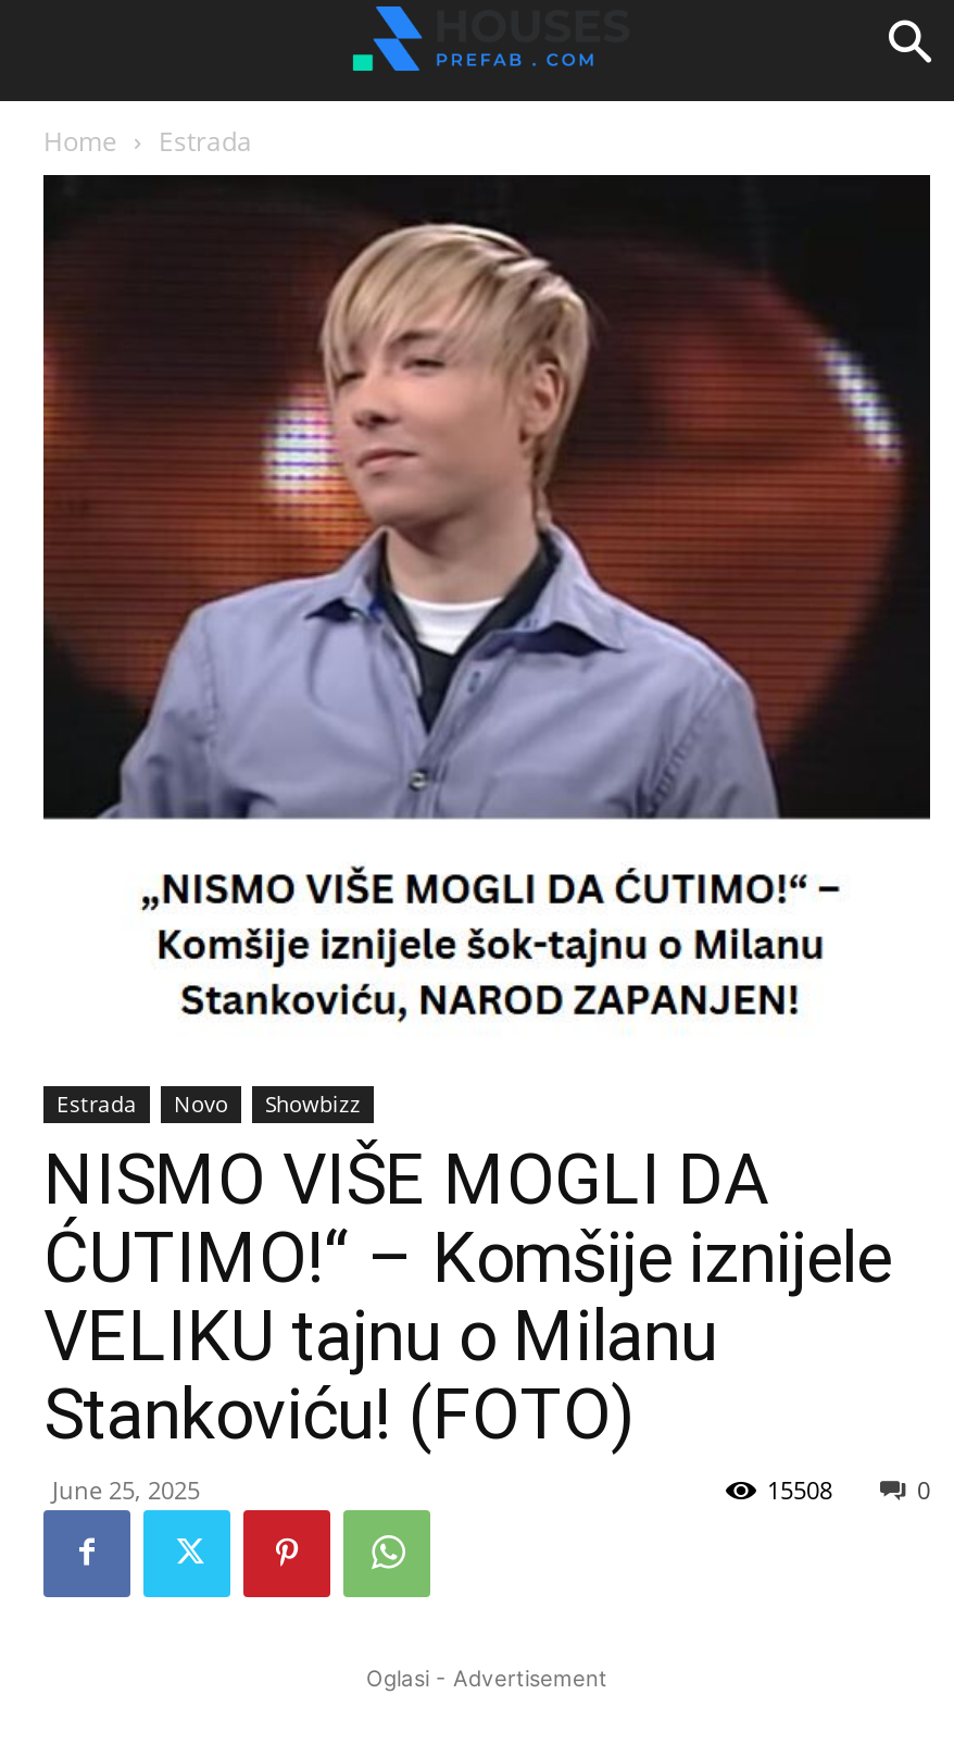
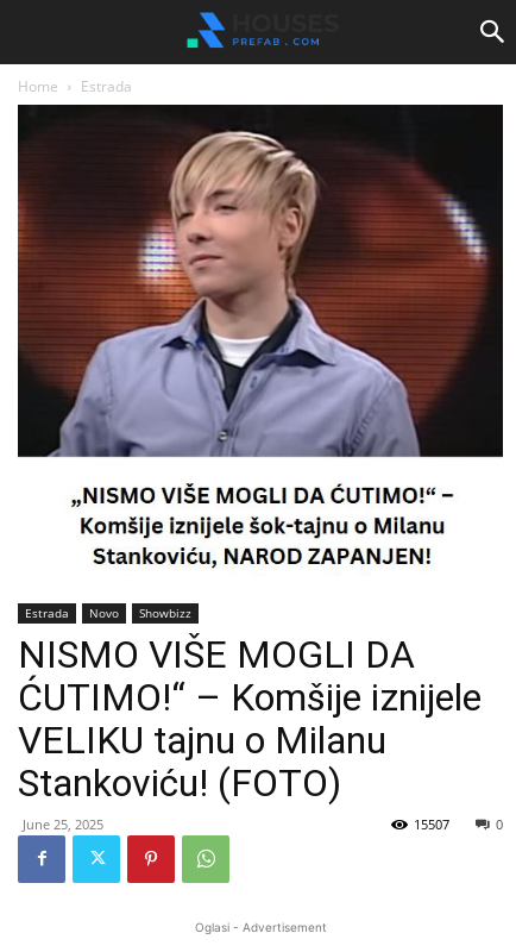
- 15508
+ 15507
